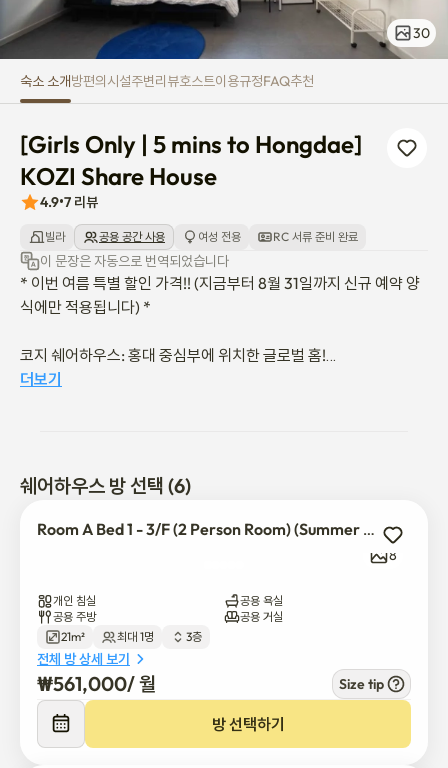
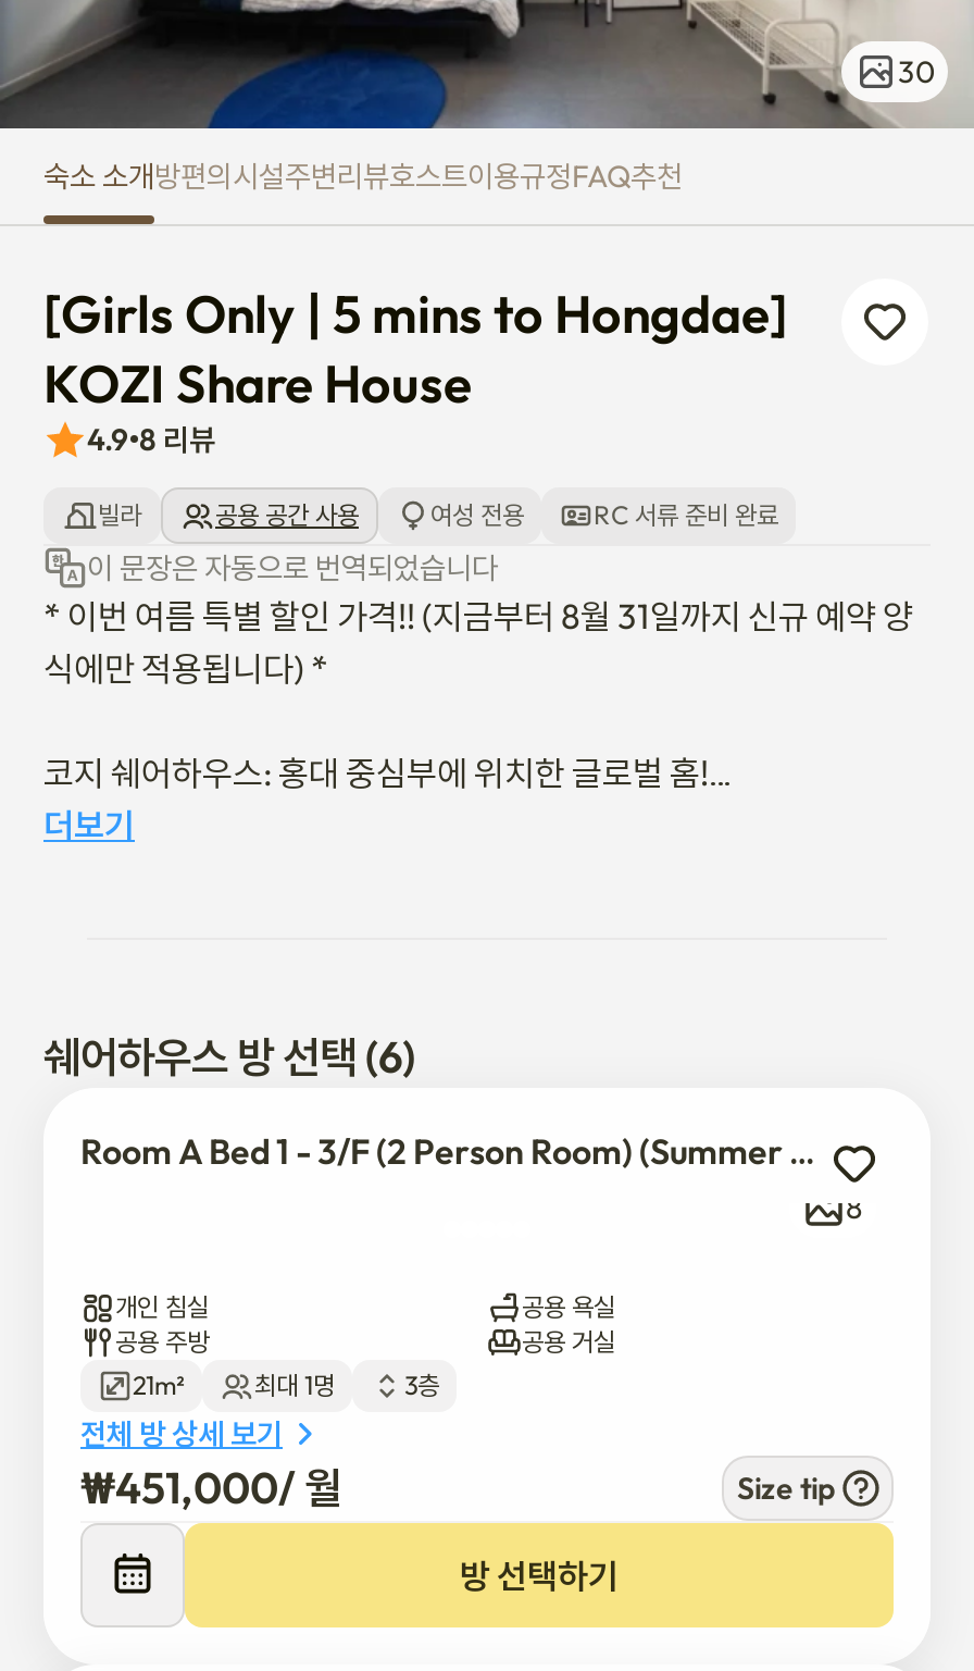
- 4.9•7 리뷰
+ 4.9•8 리뷰

- ₩561,000/ 월
+ ₩451,000/ 월
